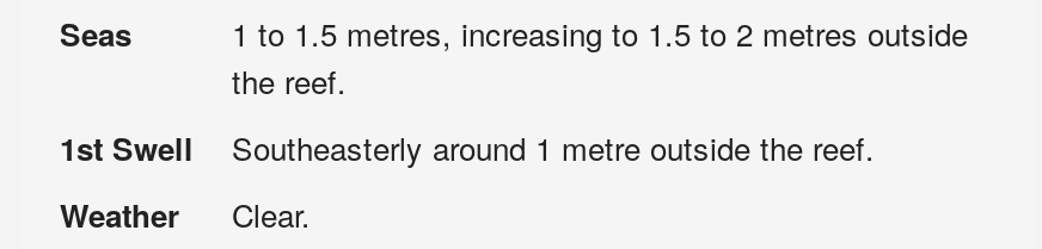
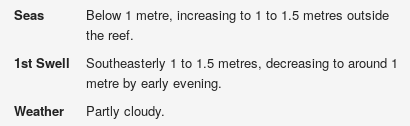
- 1 to 1.5 metres, increasing to 1.5 to 2 metres outside
+ Below 1 metre, increasing to 1 to 1.5 metres outside

- Southeasterly around 1 metre outside the reef.
+ Southeasterly 1 to 1.5 metres, decreasing to around 1
+ metre by early evening.

- Clear.
+ Partly cloudy.
